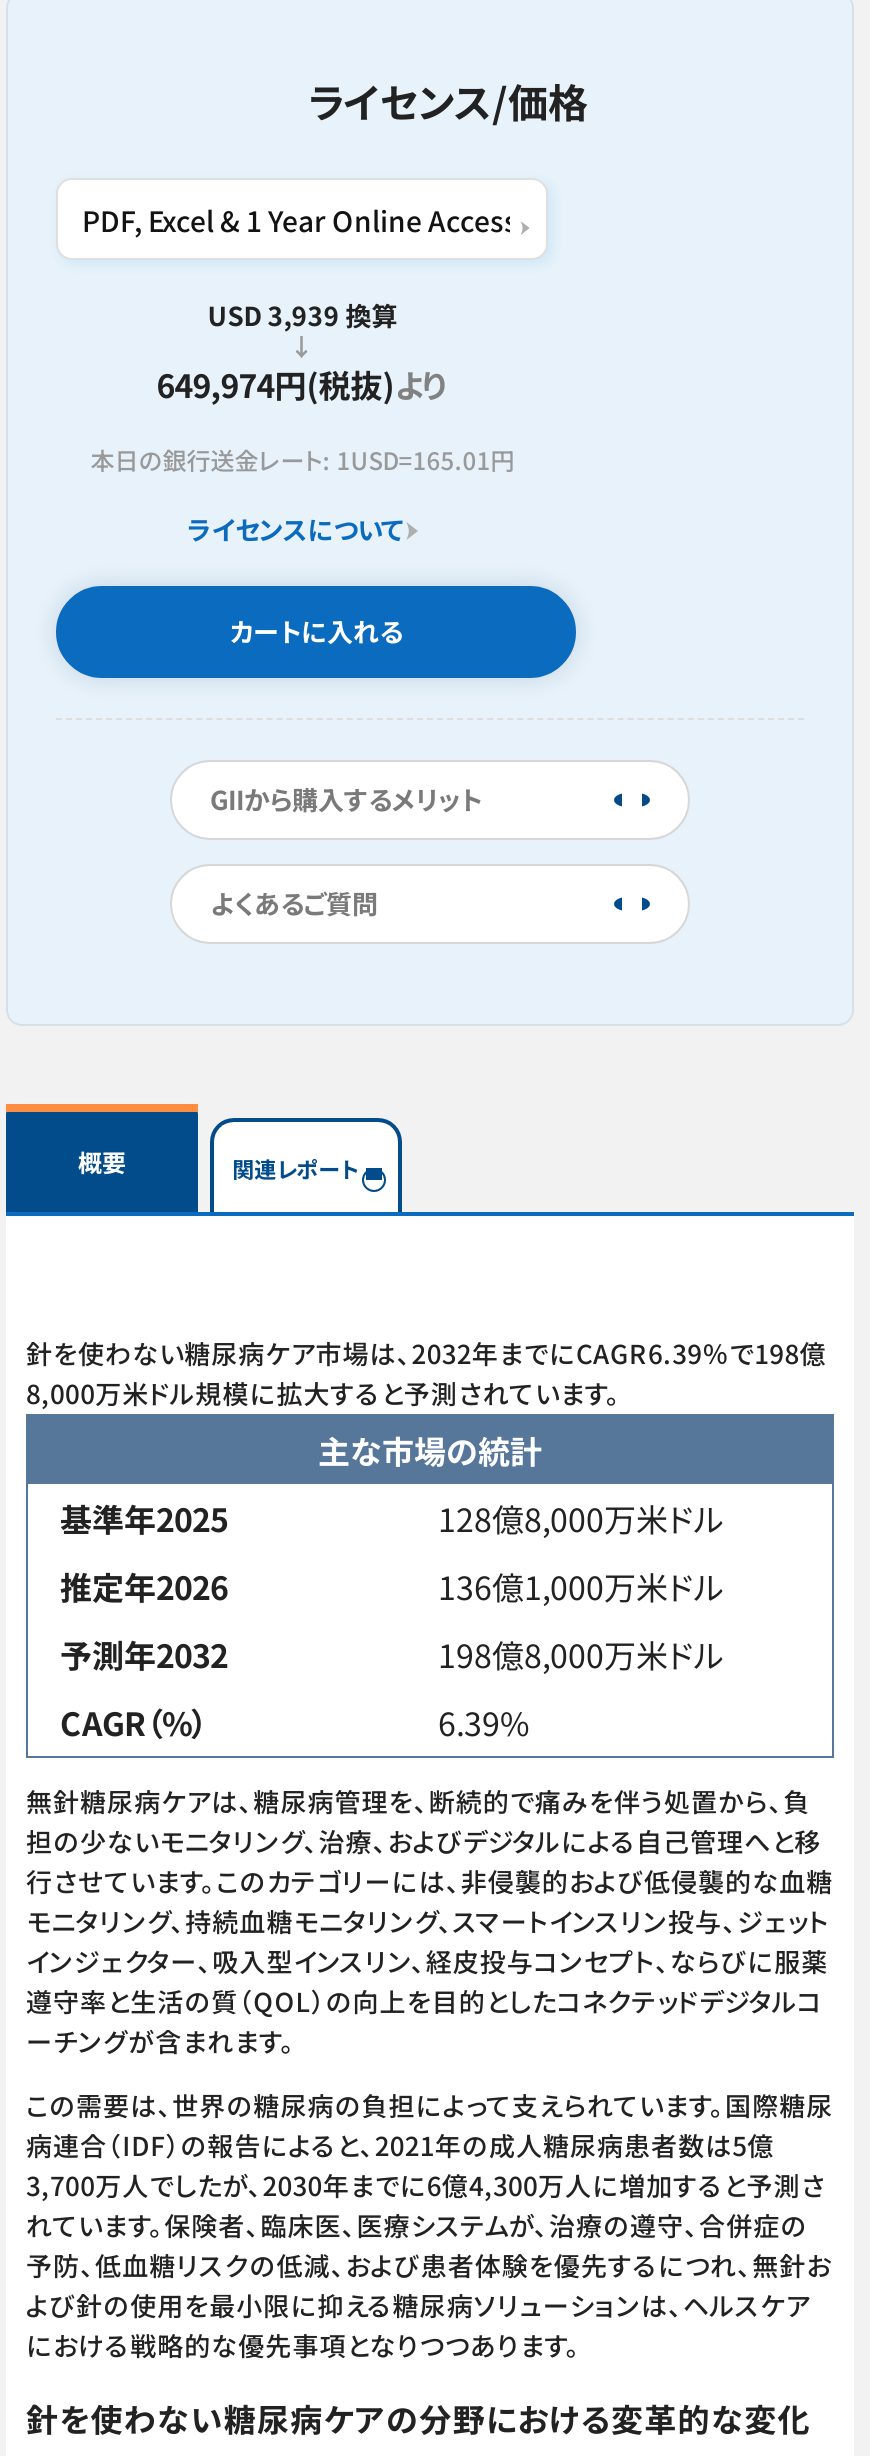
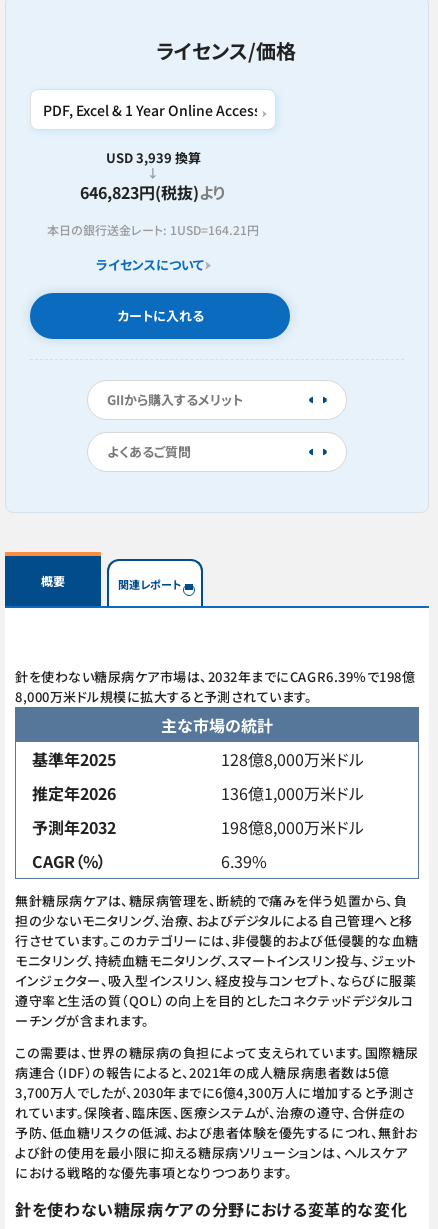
- 649,974円(税抜)より
+ 646,823円(税抜)より

- 本日の銀行送金レート: 1USD=165.01円
+ 本日の銀行送金レート: 1USD=164.21円
